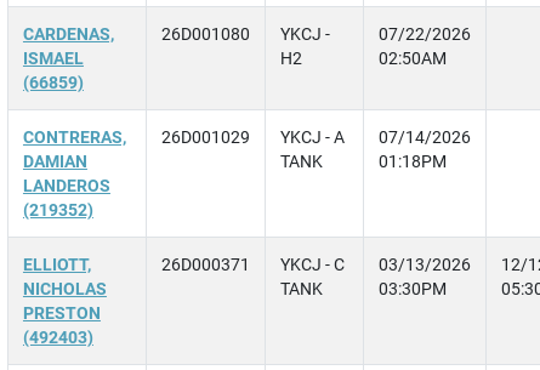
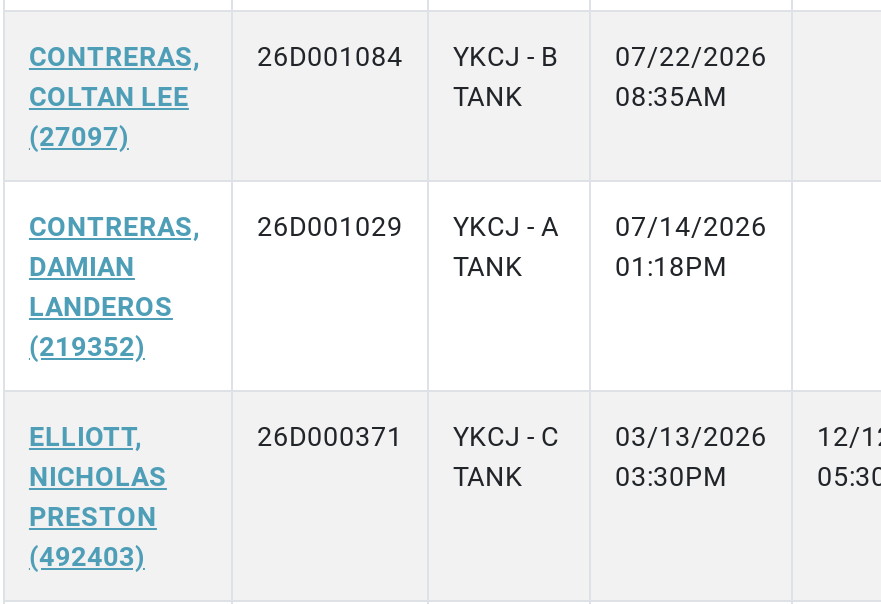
- CARDENAS,
- ISMAEL
- (66859)
+ CONTRERAS,
+ COLTAN LEE
+ (27097)

- 26D001080
- YKCJ -
- H2
+ 26D001084
+ YKCJ - B
+ TANK

- 02:50AM
+ 08:35AM
